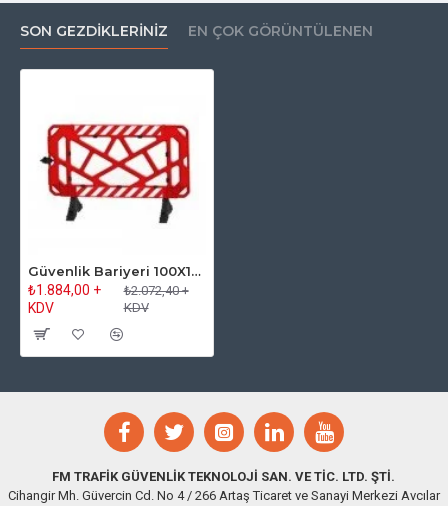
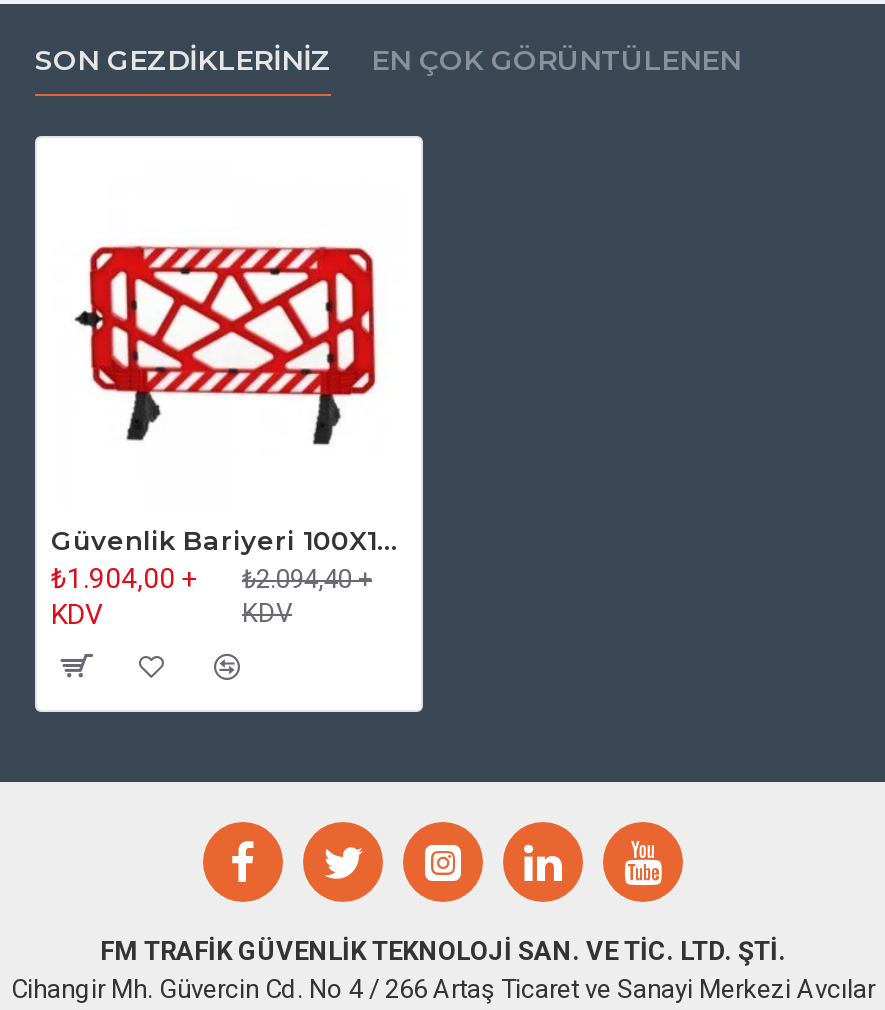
- ₺1.884,00 +
+ ₺1.904,00 +

- ₺2.072,40 +
+ ₺2.094,40 +
